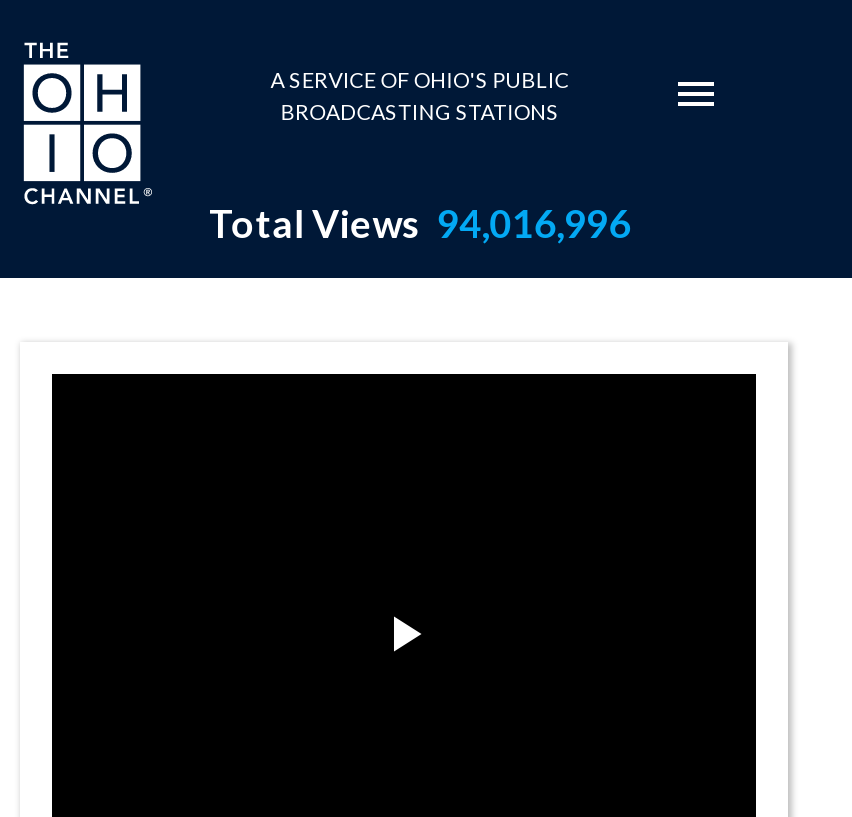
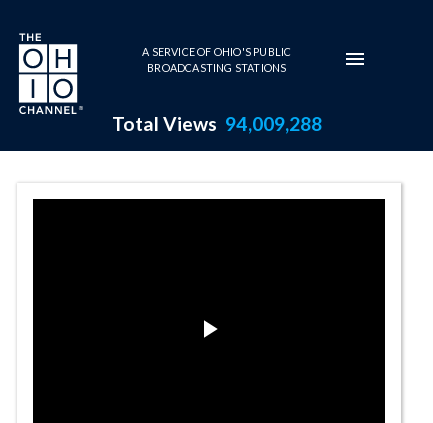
- Total Views 94,016,996
+ Total Views 94,009,288
